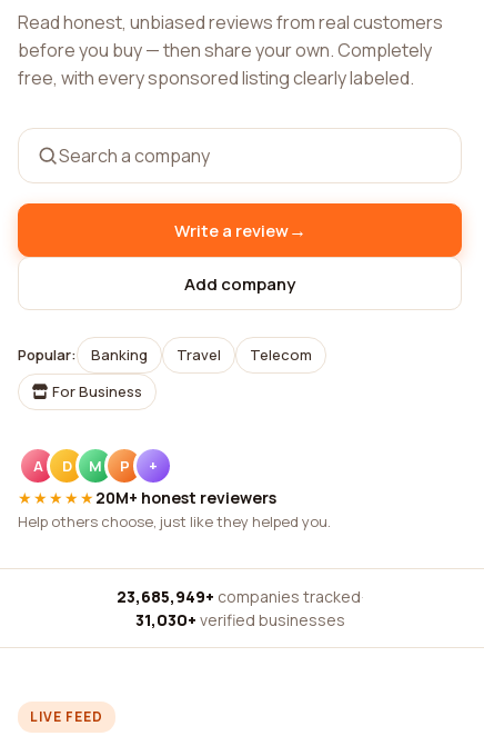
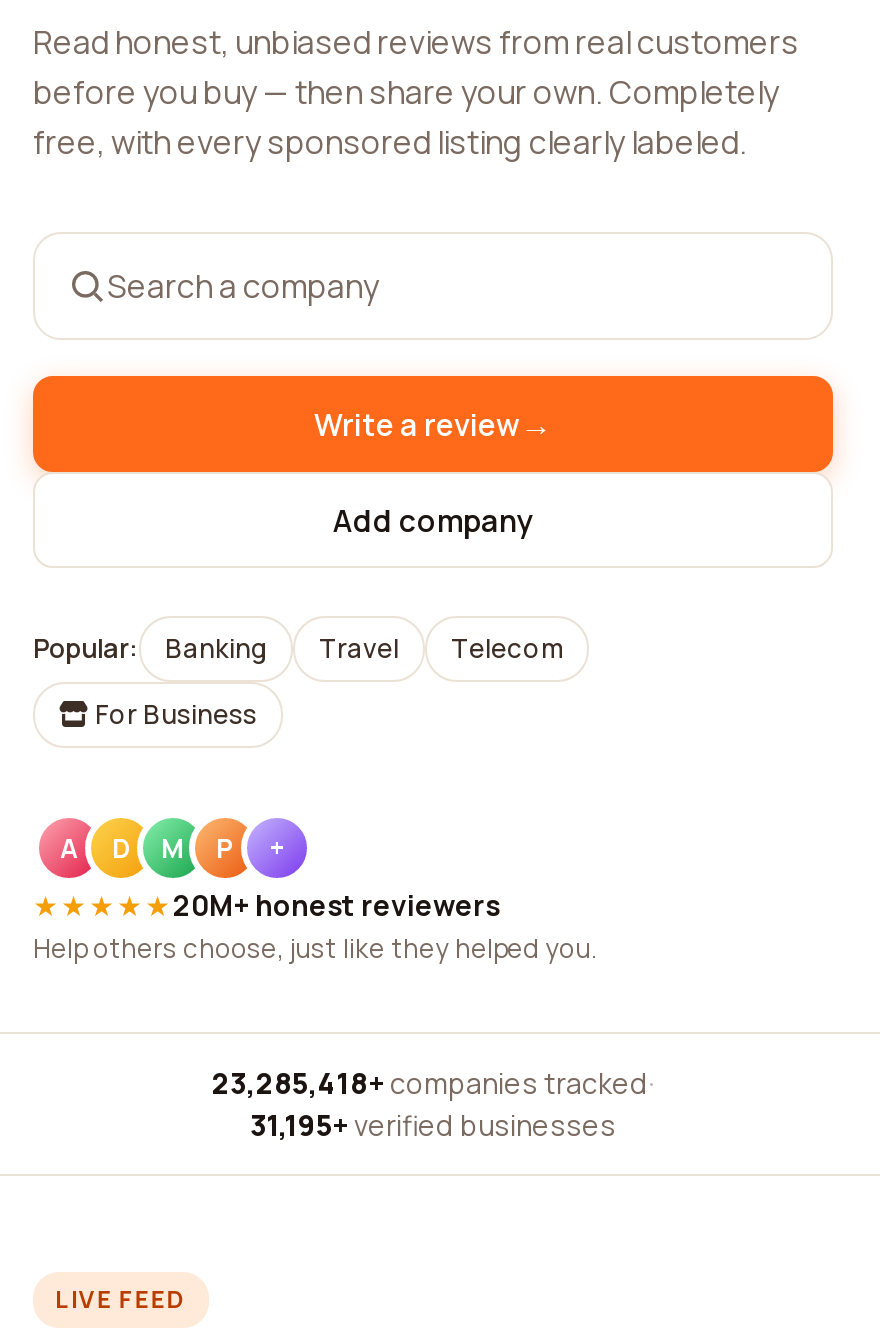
- 23,685,949+ companies tracked ·
+ 23,285,418+ companies tracked ·

- 31,030+ verified businesses
+ 31,195+ verified businesses
